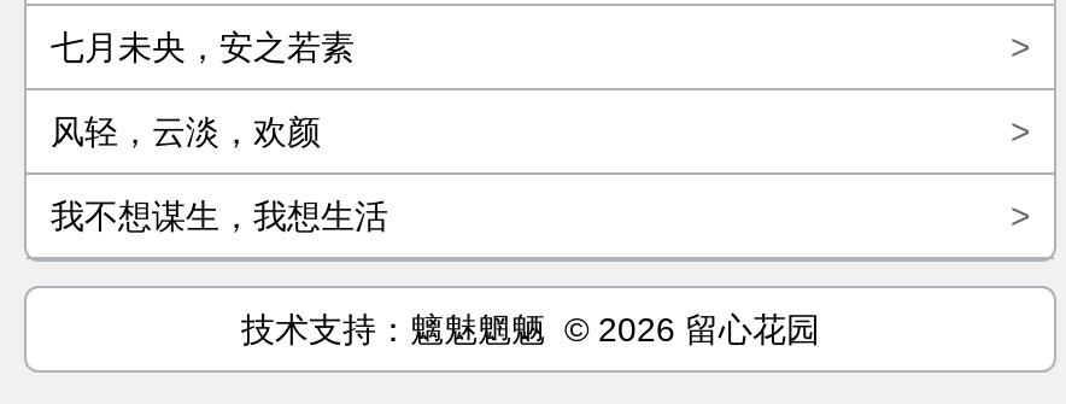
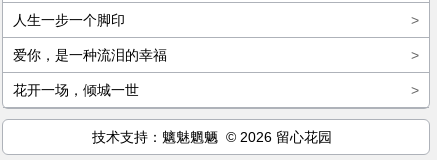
- 七月未央，安之若素
+ 人生一步一个脚印

- 风轻，云淡，欢颜
+ 爱你，是一种流泪的幸福

- 我不想谋生，我想生活
+ 花开一场，倾城一世
